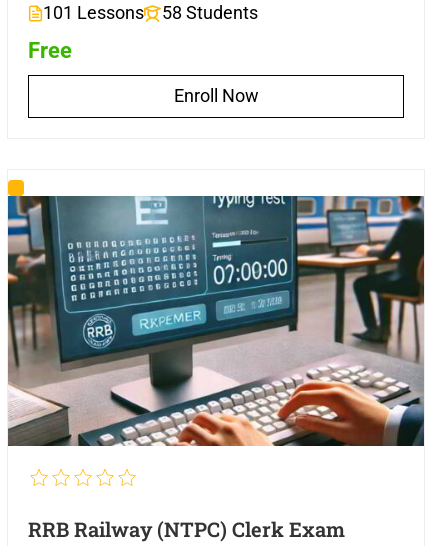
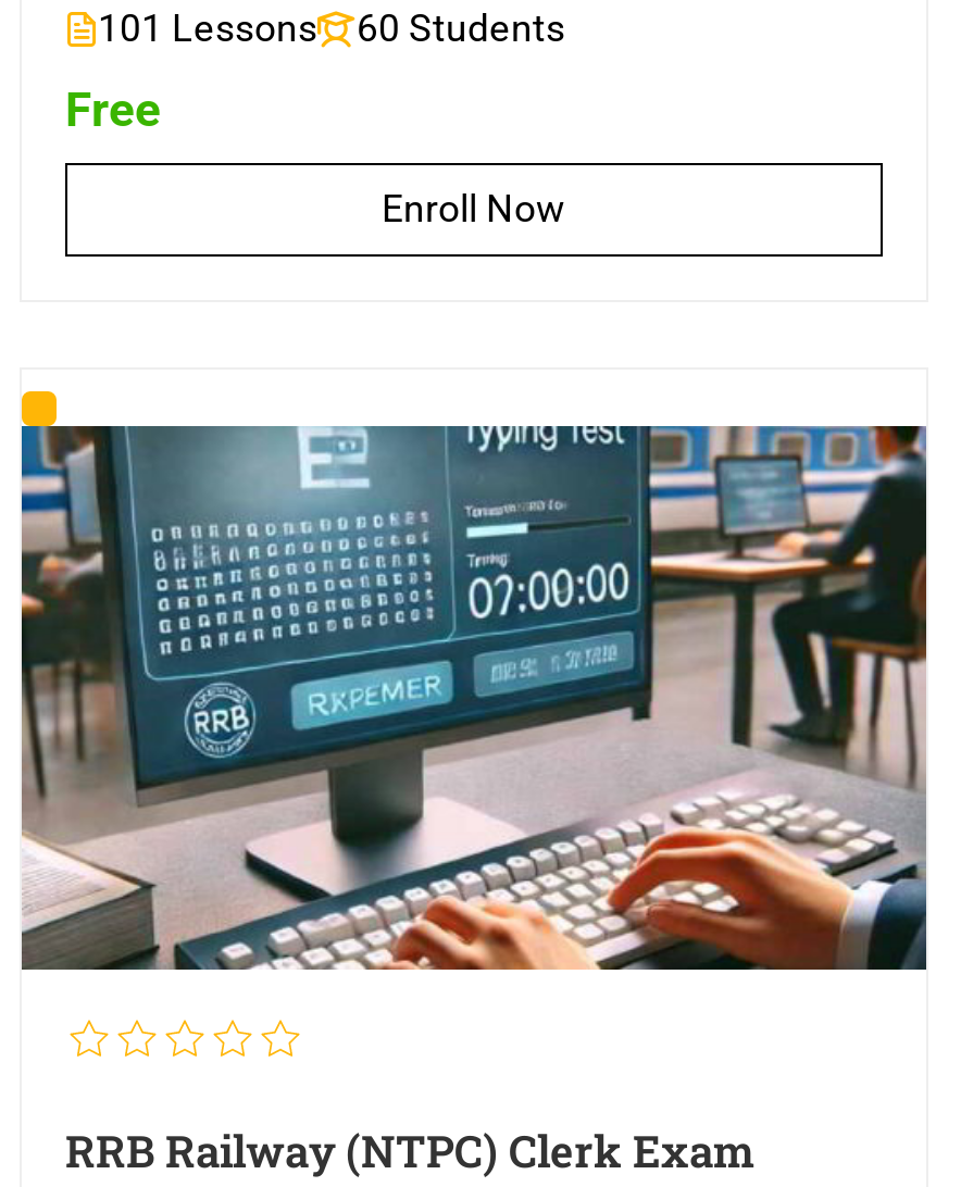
- 101 Lessons 58 Students
+ 101 Lessons 60 Students
